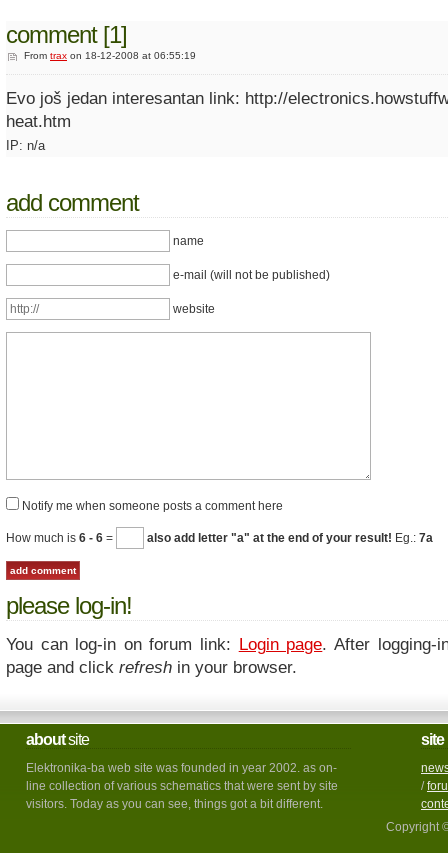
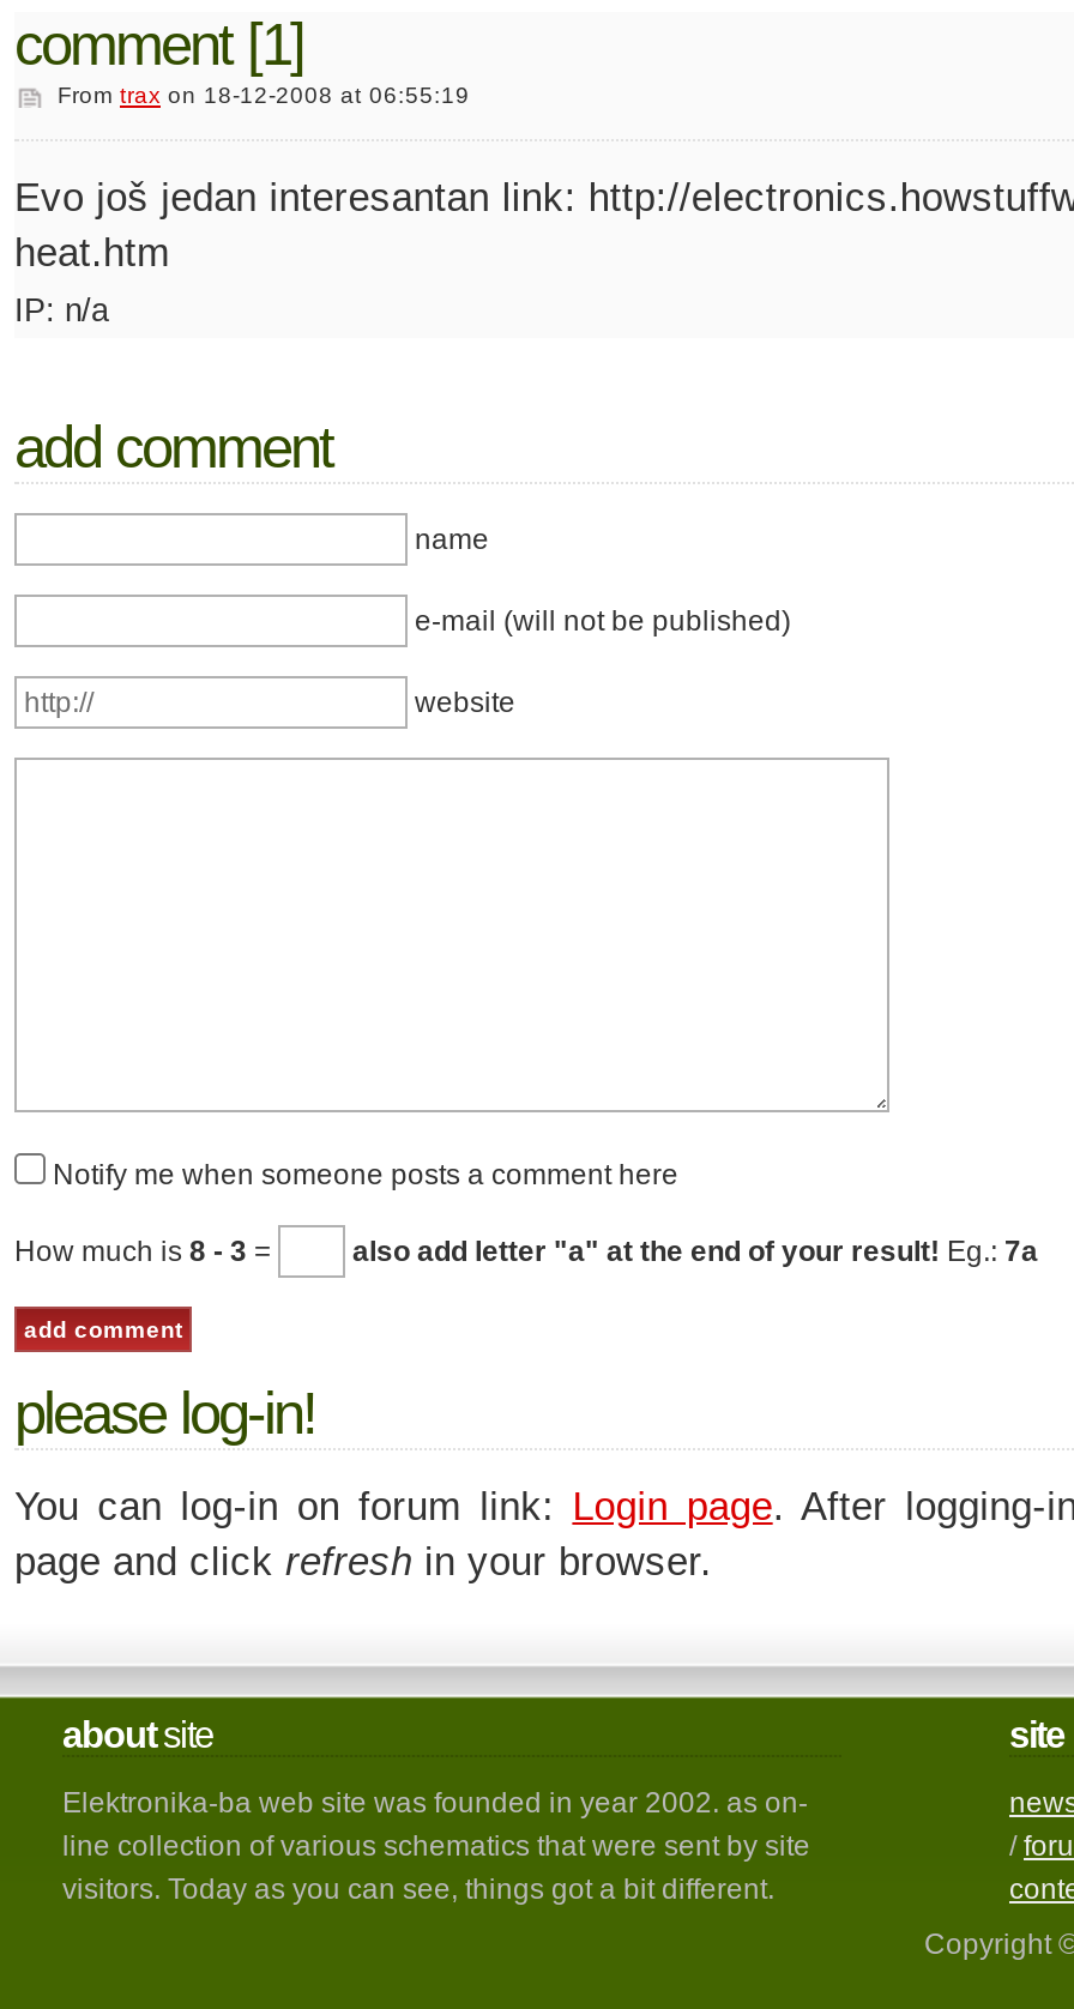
- How much is 6 - 6 =
+ How much is 8 - 3 =
